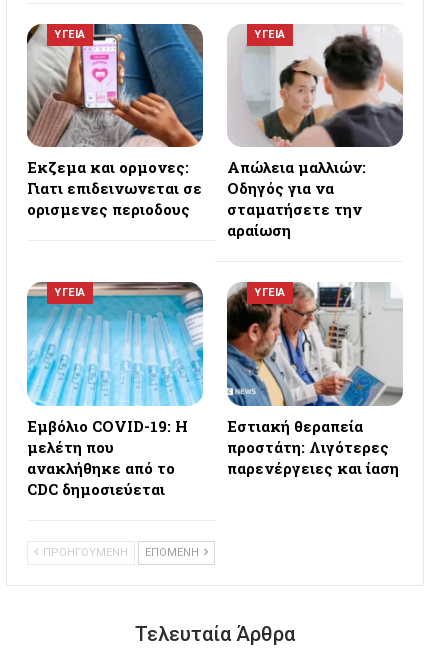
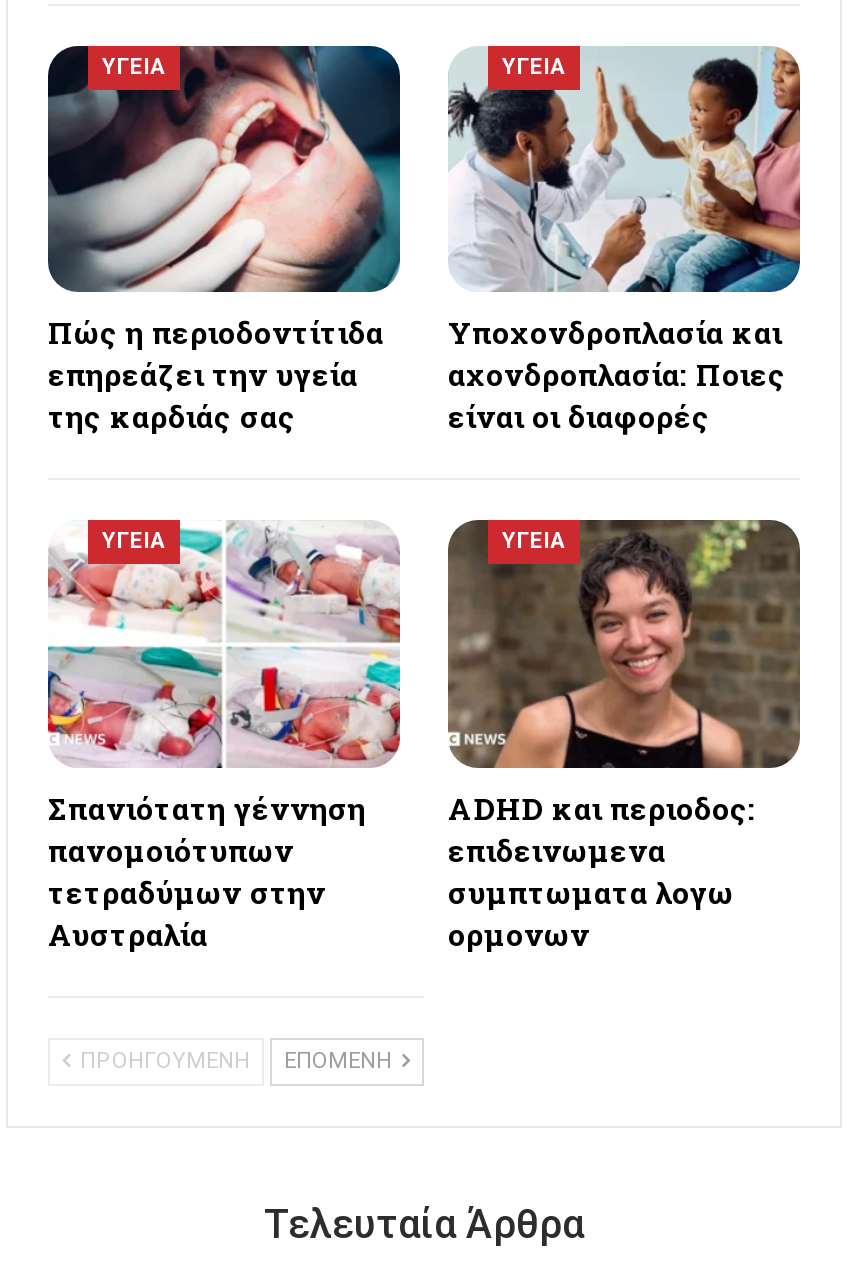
- [image]
- Εκζεμα και ορμονες:
- Γιατι επιδεινωνεται σε
- ορισμενες περιοδους
+ [image]
+ Πώς η περιοδοντίτιδα
+ επηρεάζει την υγεία
+ της καρδιάς σας

- [image]
- Απώλεια μαλλιών:
- Οδηγός για να
- σταματήσετε την
- αραίωση
+ [image]
+ Υποχονδροπλασία και
+ αχονδροπλασία: Ποιες
+ είναι οι διαφορές

- [image]
- Εμβόλιο COVID-19: Η
- μελέτη που
- ανακλήθηκε από το
- CDC δημοσιεύεται
+ [image]
+ Σπανιότατη γέννηση
+ πανομοιότυπων
+ τετραδύμων στην
+ Αυστραλία

- [image]
- Εστιακή θεραπεία
- προστάτη: Λιγότερες
- παρενέργειες και ίαση
+ [image]
+ ADHD και περιοδος:
+ επιδεινωμενα
+ συμπτωματα λογω
+ ορμονων
